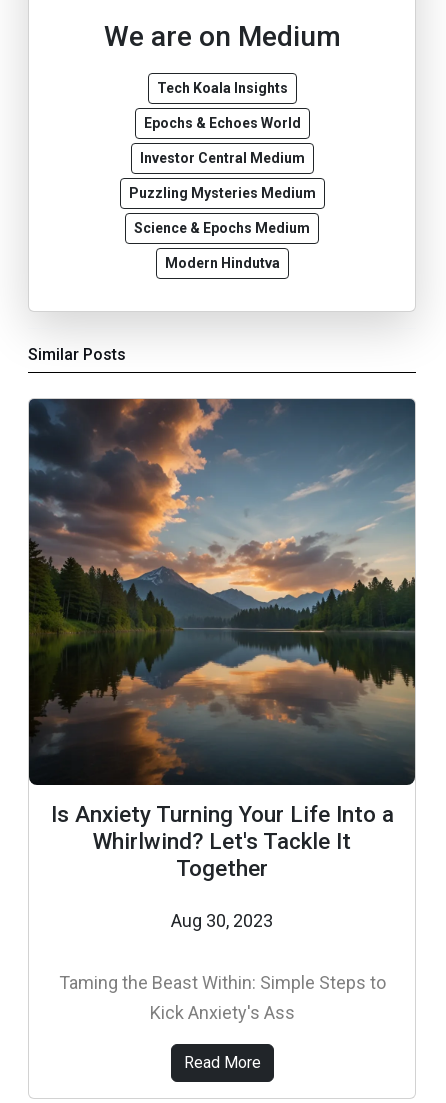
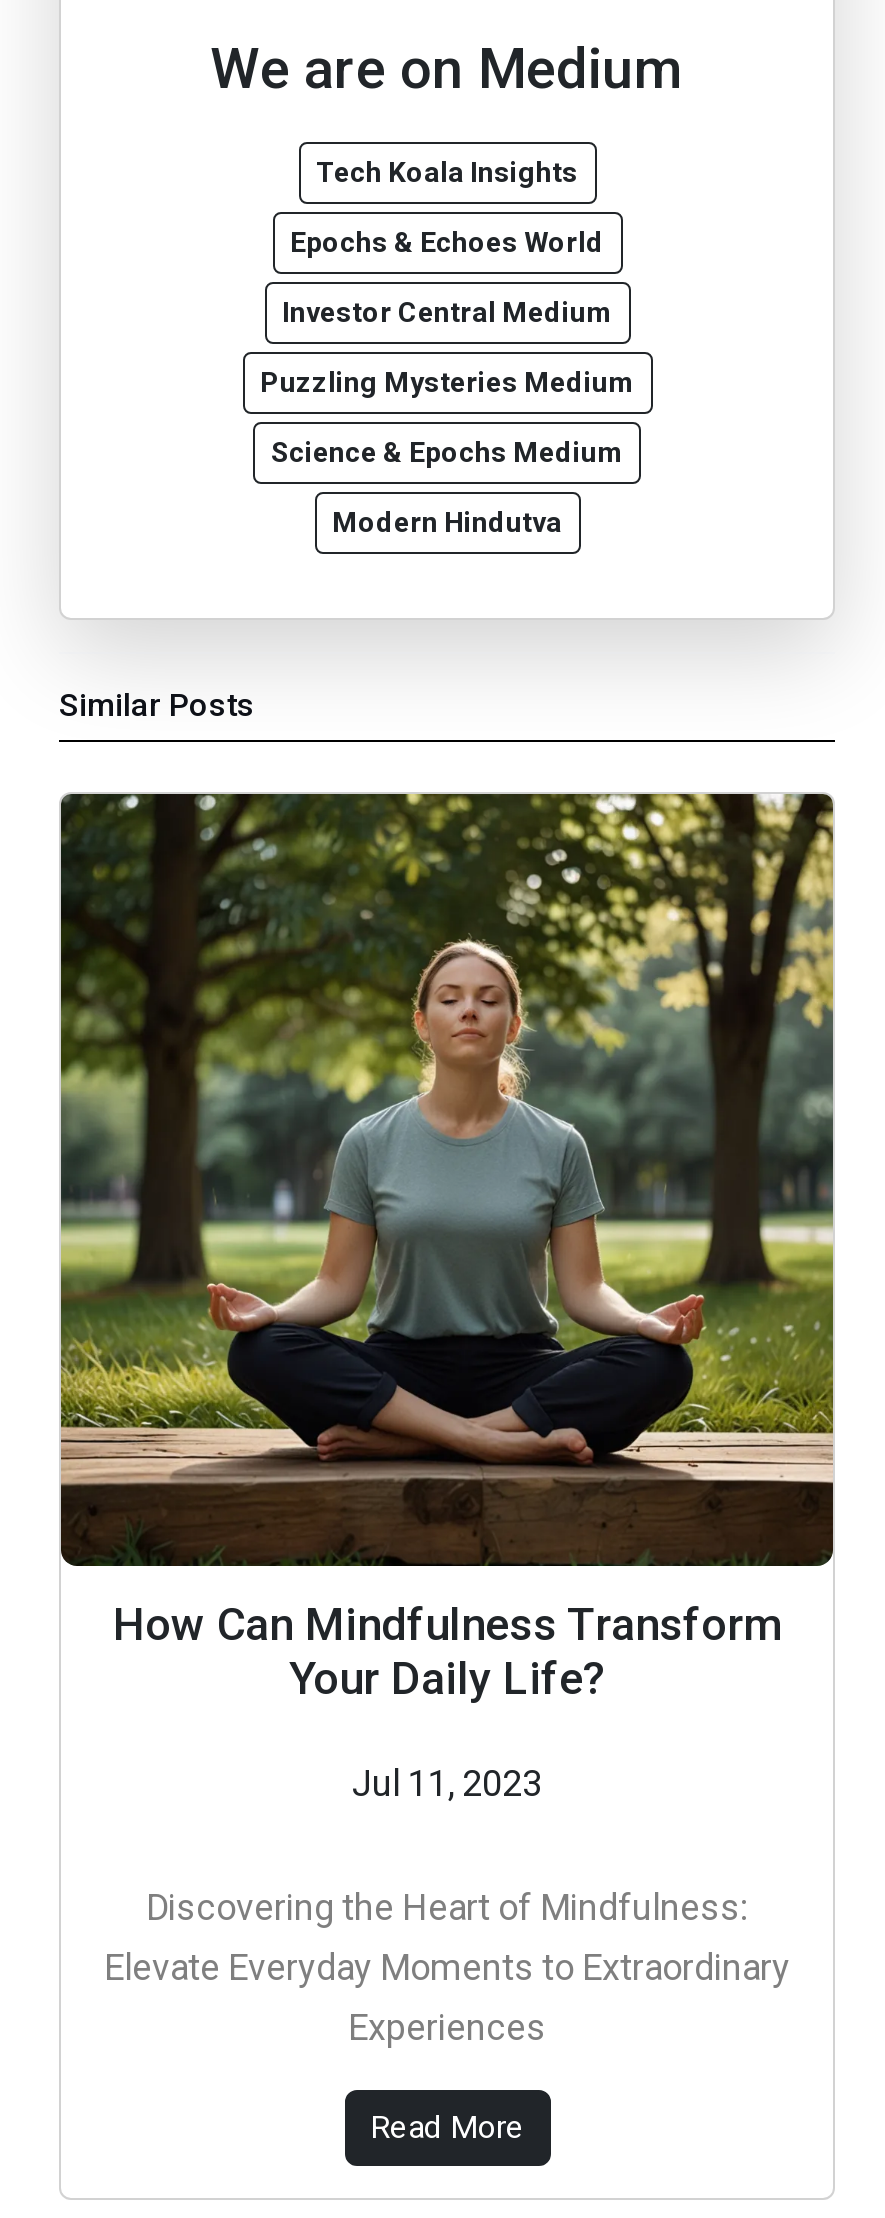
- [image]
- Is Anxiety Turning Your Life Into a
- Whirlwind? Let's Tackle It
- Together
+ [image]
+ How Can Mindfulness Transform
+ Your Daily Life?

- Aug 30, 2023
+ Jul 11, 2023

- Taming the Beast Within: Simple Steps to
- Kick Anxiety's Ass
+ Discovering the Heart of Mindfulness:
+ Elevate Everyday Moments to Extraordinary
+ Experiences
